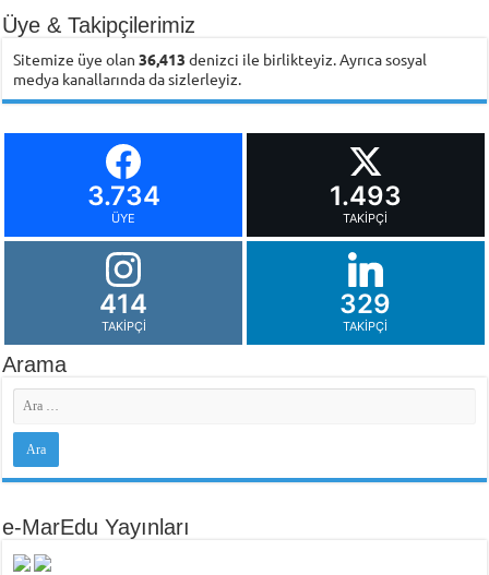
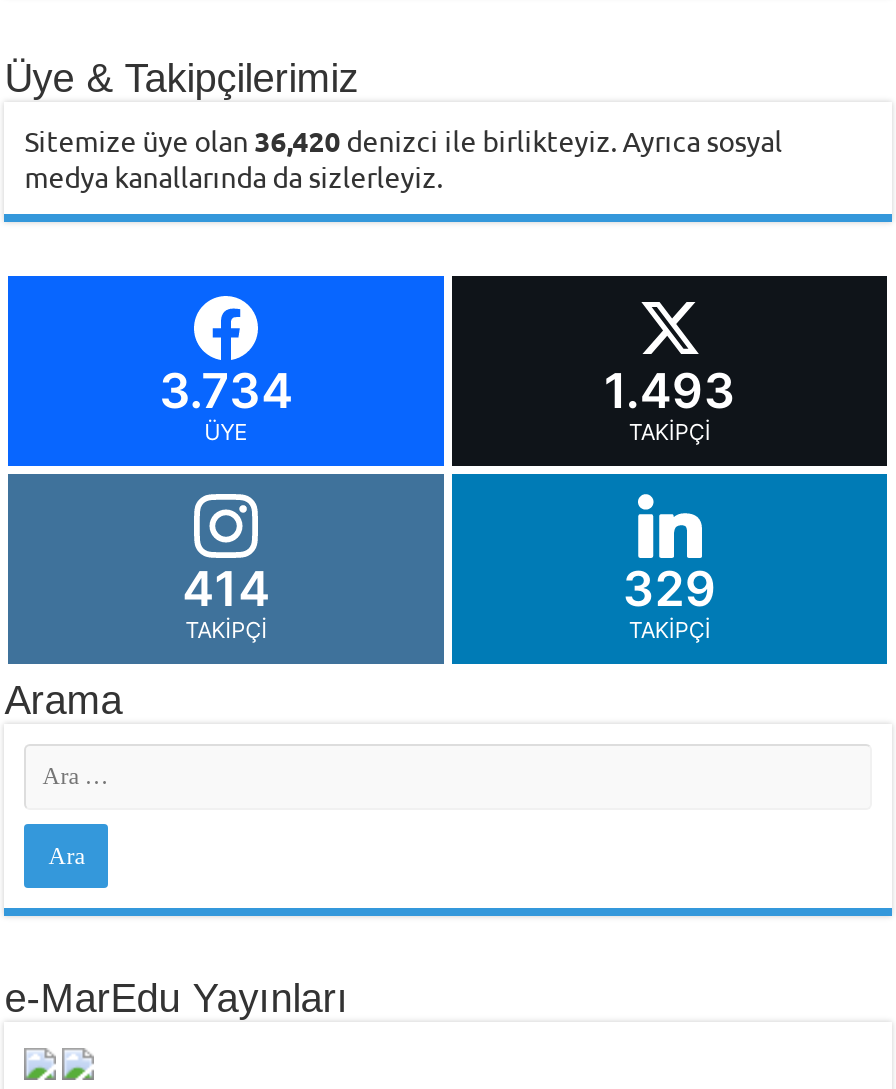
- Sitemize üye olan 36,413 denizci ile birlikteyiz. Ayrıca sosyal
+ Sitemize üye olan 36,420 denizci ile birlikteyiz. Ayrıca sosyal
